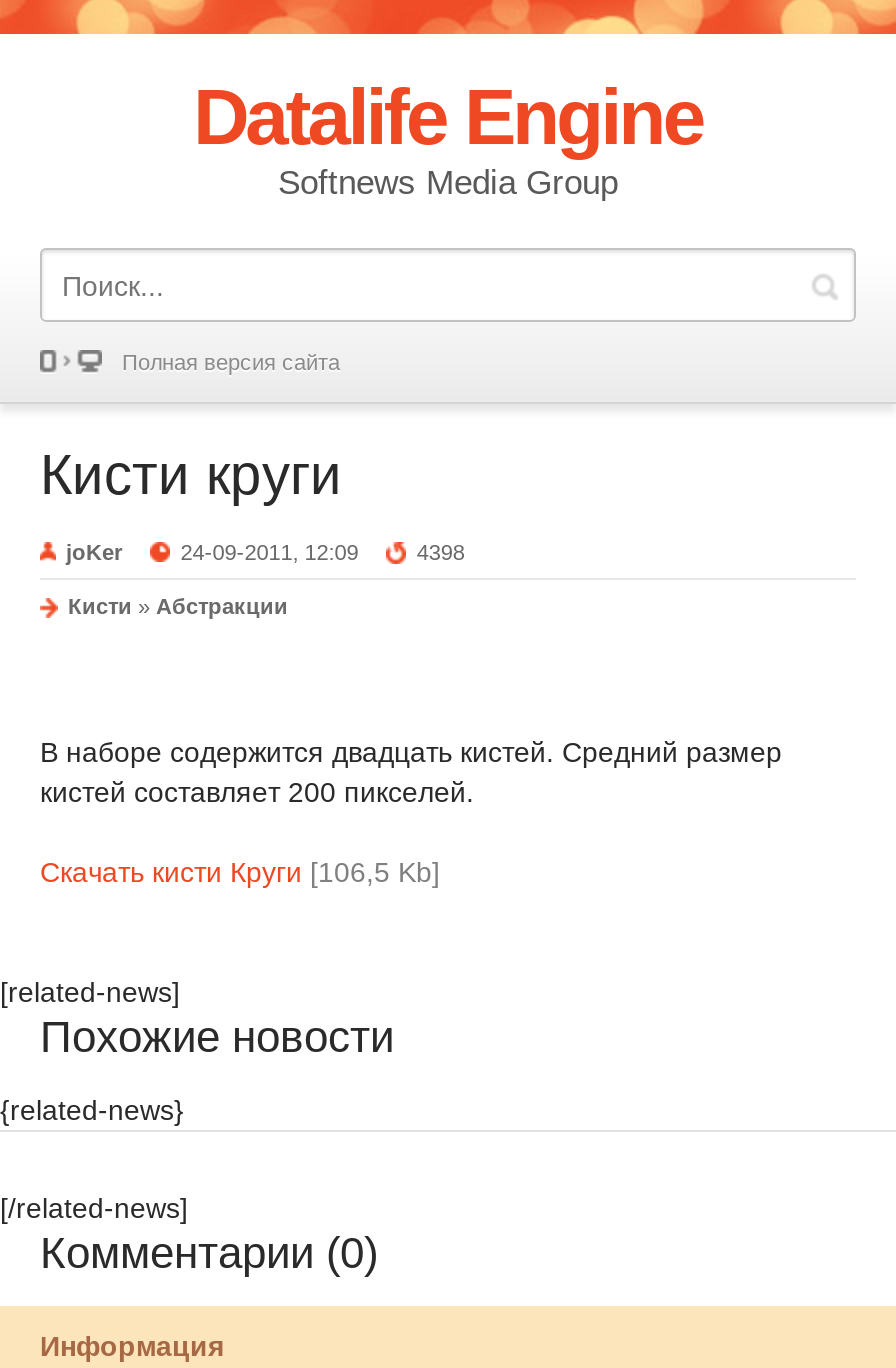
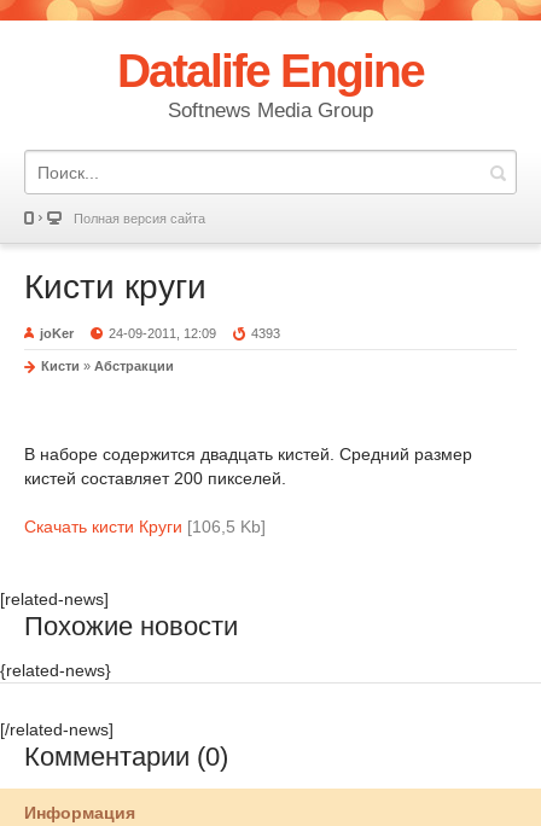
- 4398
+ 4393
